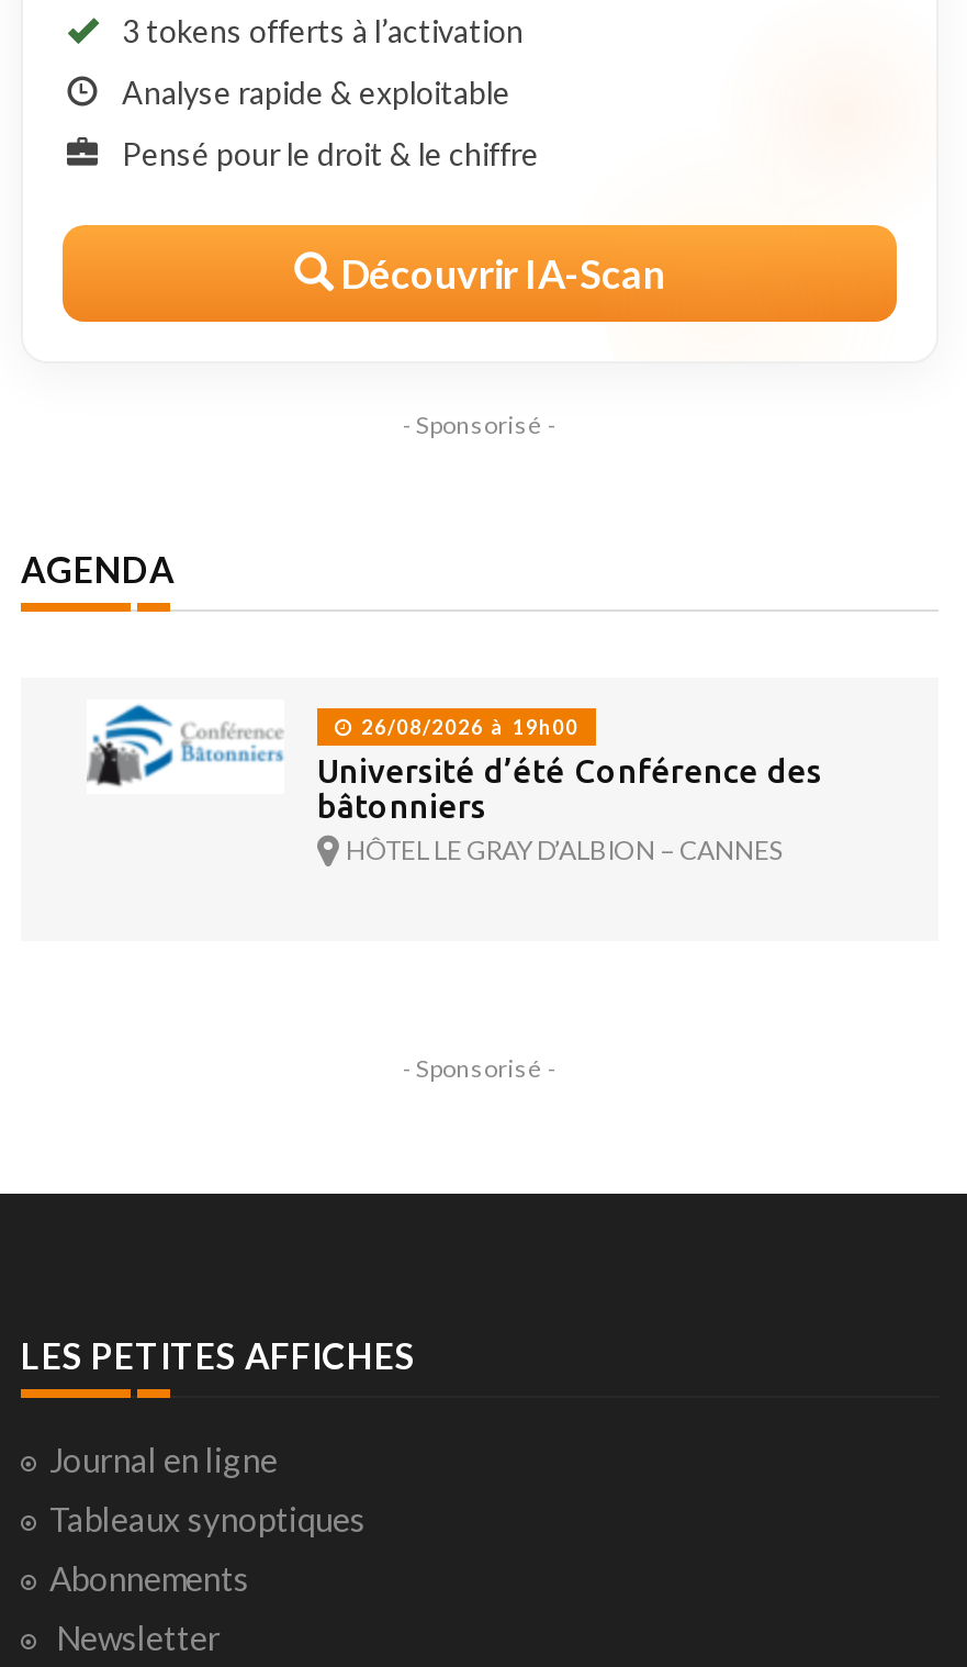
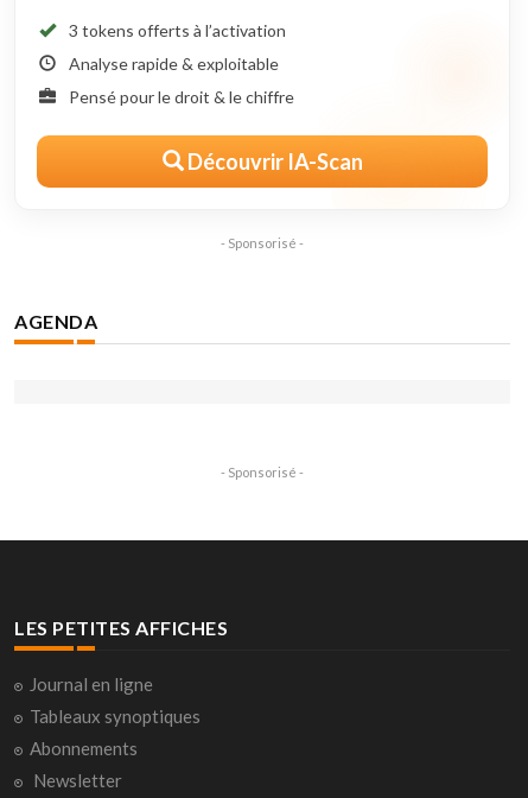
- [image]
- 26/08/2026 à 19h00
- Université d’été Conférence des
- bâtonniers
- HÔTEL LE GRAY D’ALBION – CANNES
